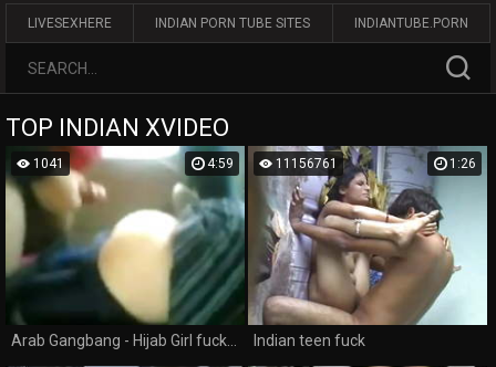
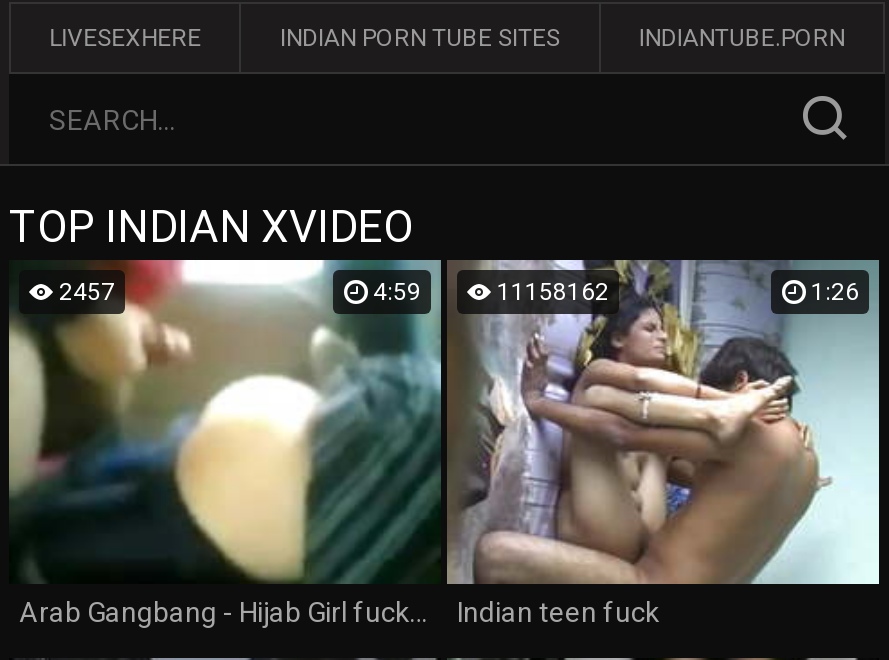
- 1041
+ 2457

- 11156761
+ 11158162
